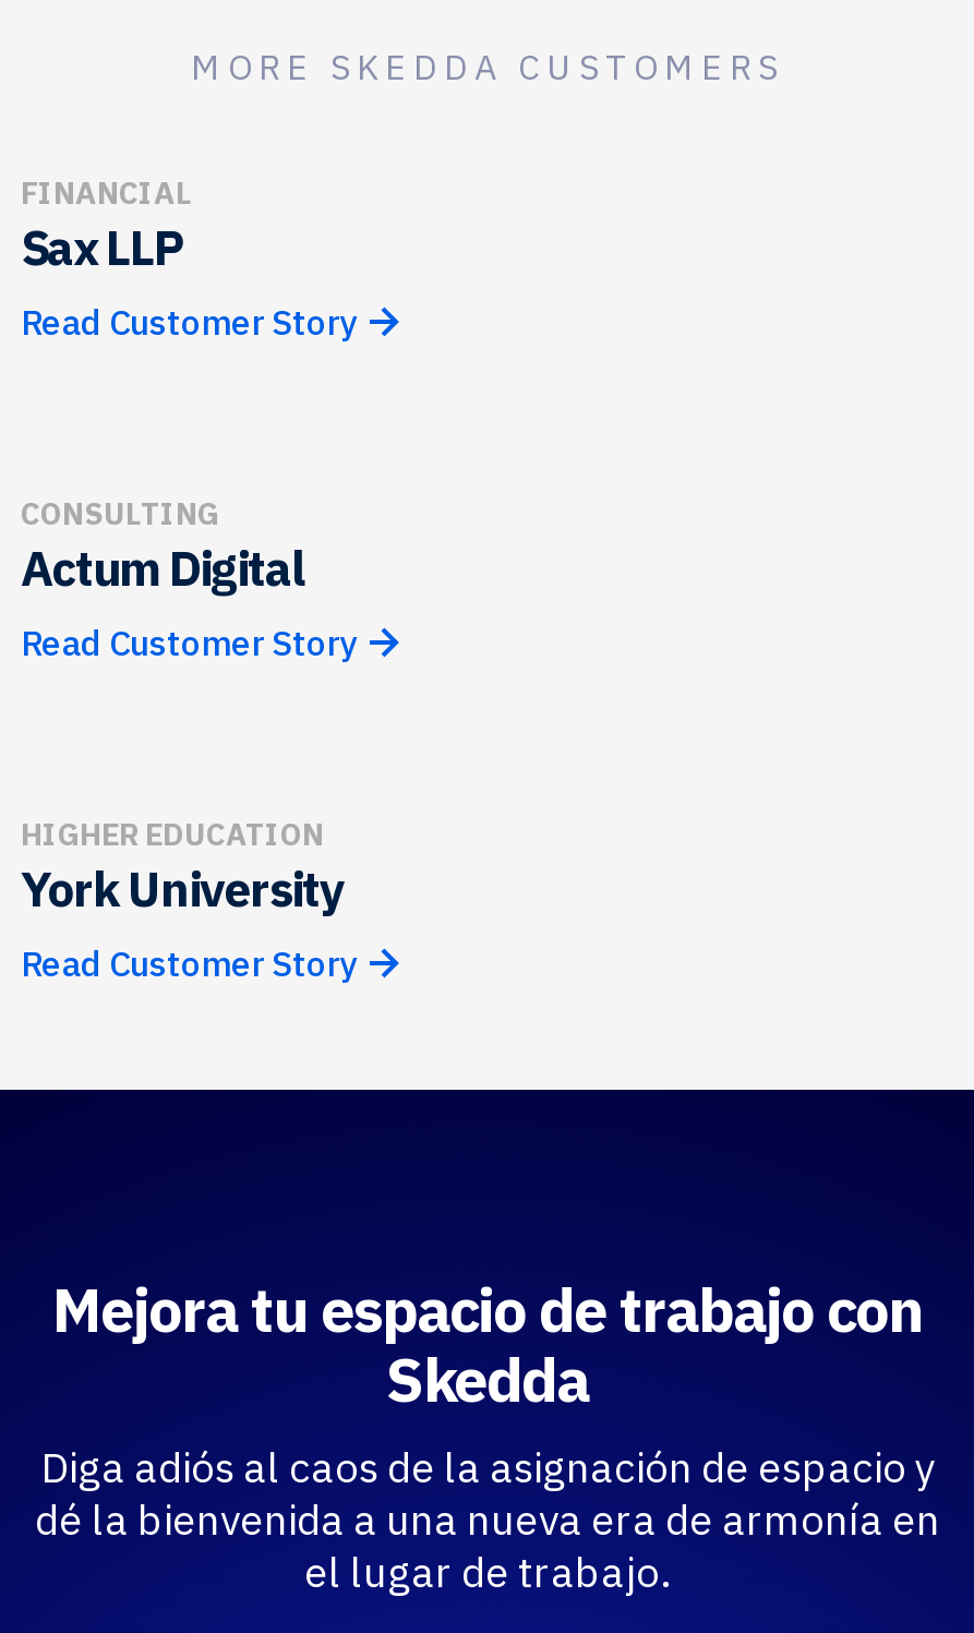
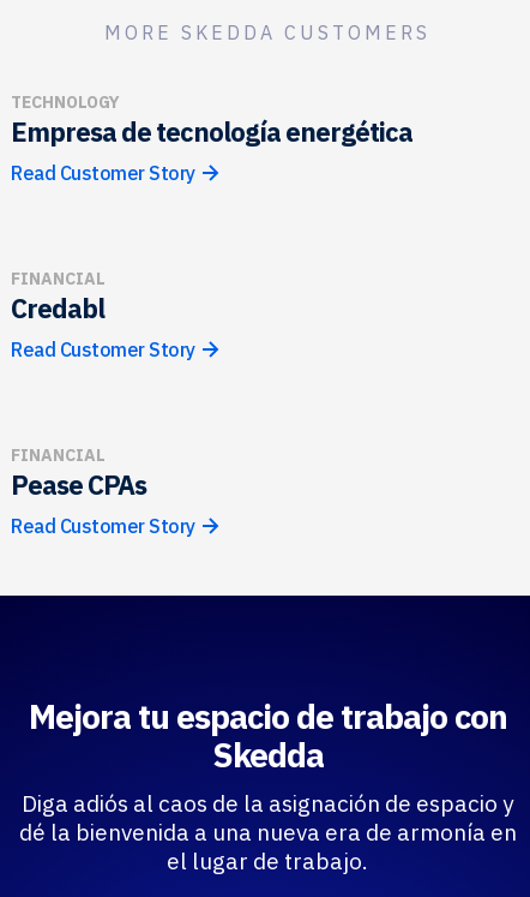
- FINANCIAL
- Sax LLP
+ TECHNOLOGY
+ Empresa de tecnología energética

- CONSULTING
- Actum Digital
+ FINANCIAL
+ Credabl

- HIGHER EDUCATION
- York University
+ FINANCIAL
+ Pease CPAs
